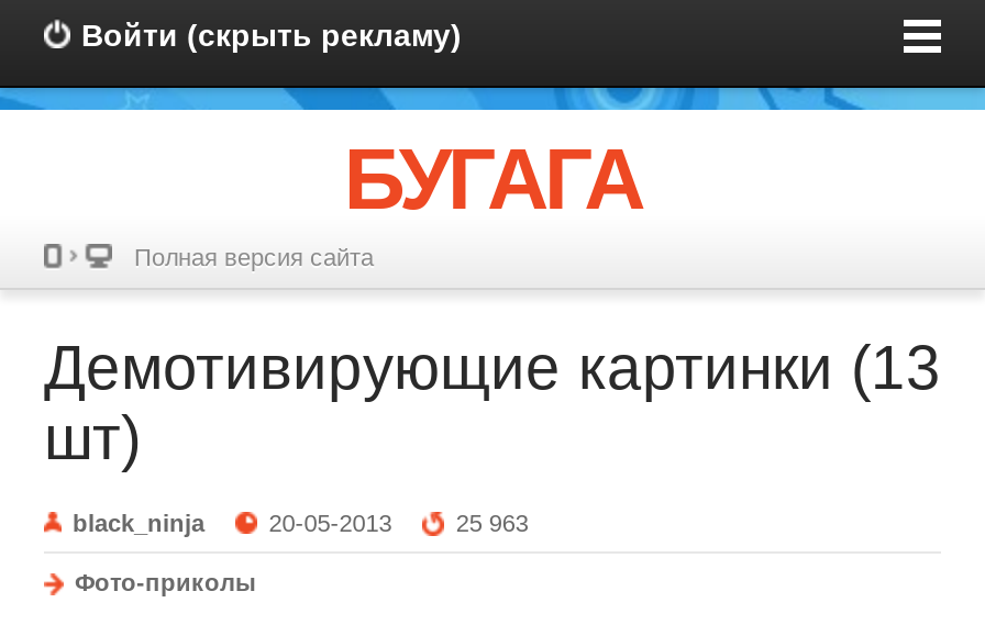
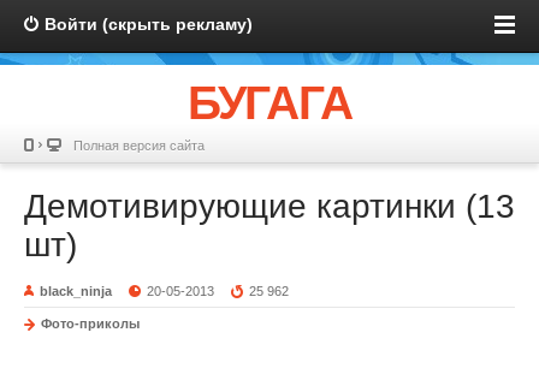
- 25 963
+ 25 962
